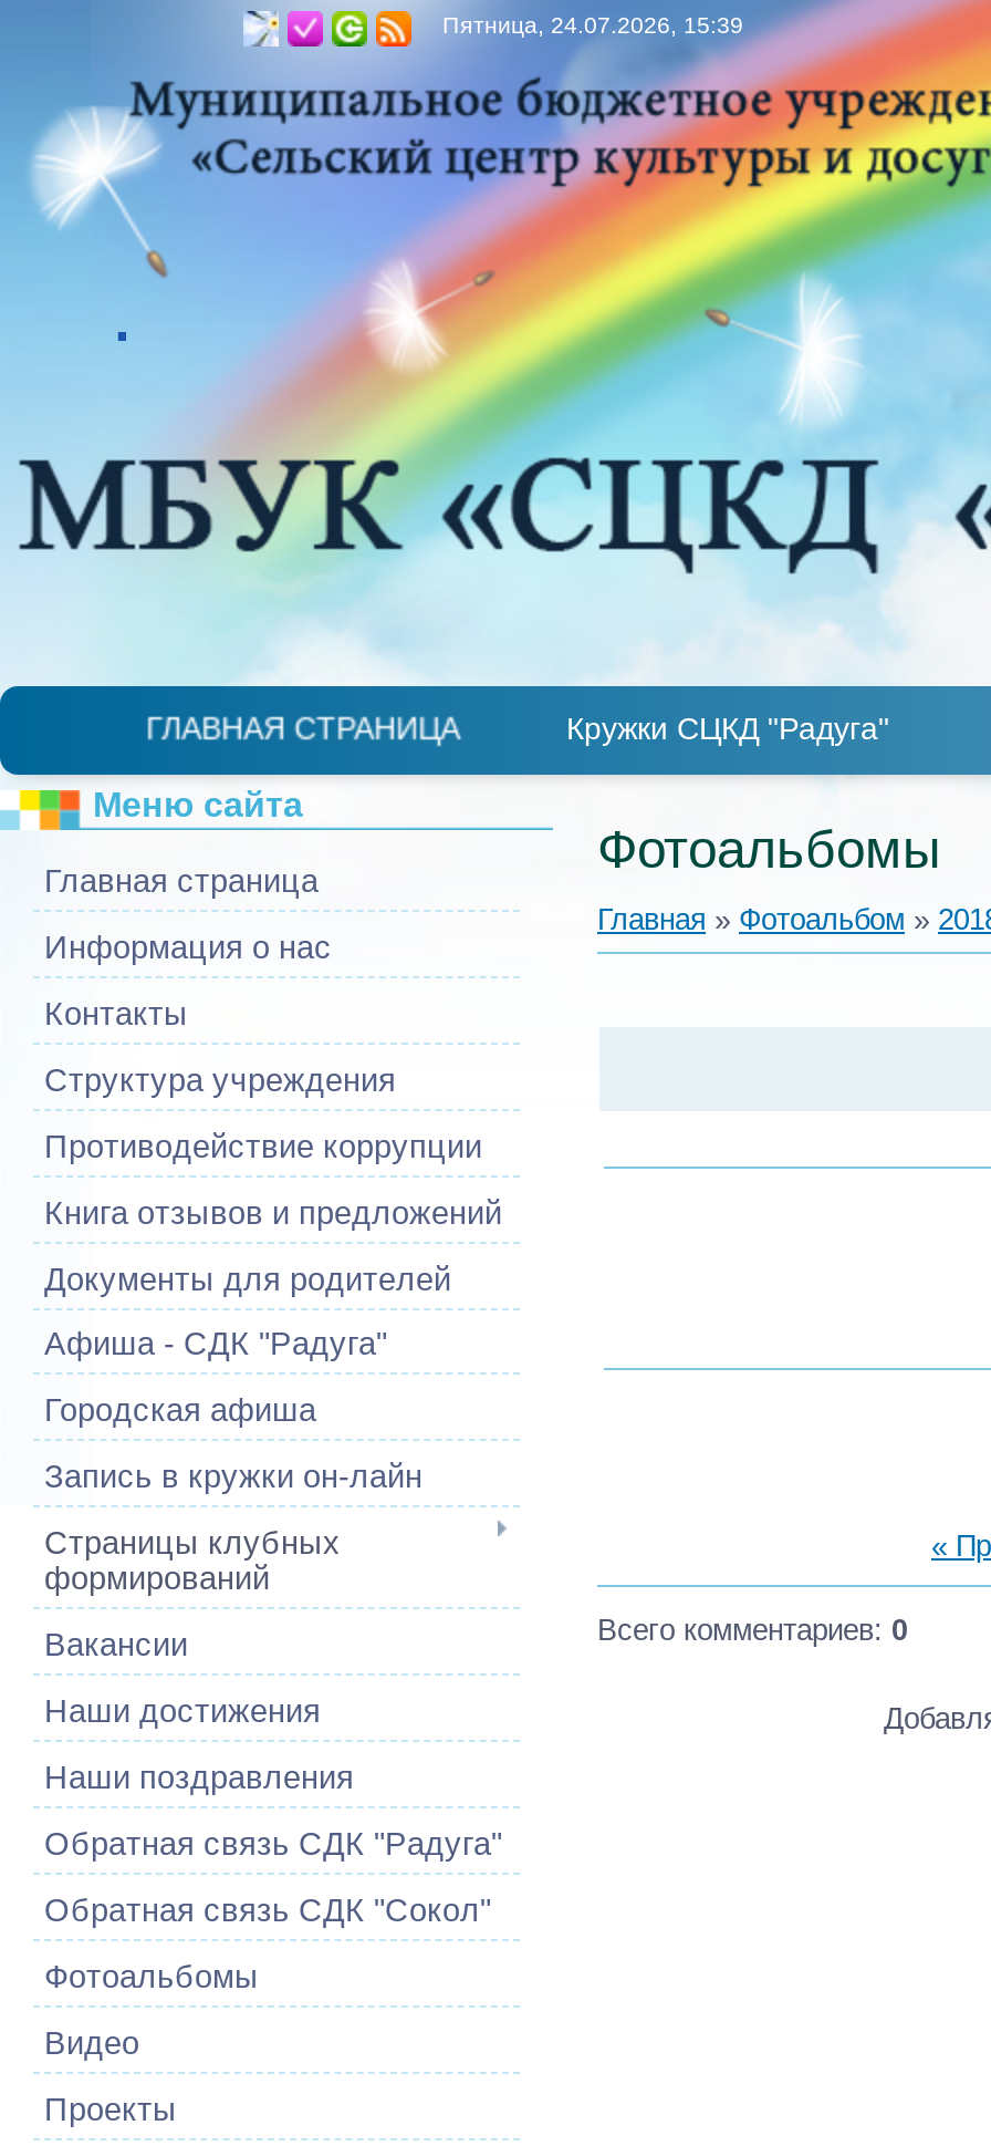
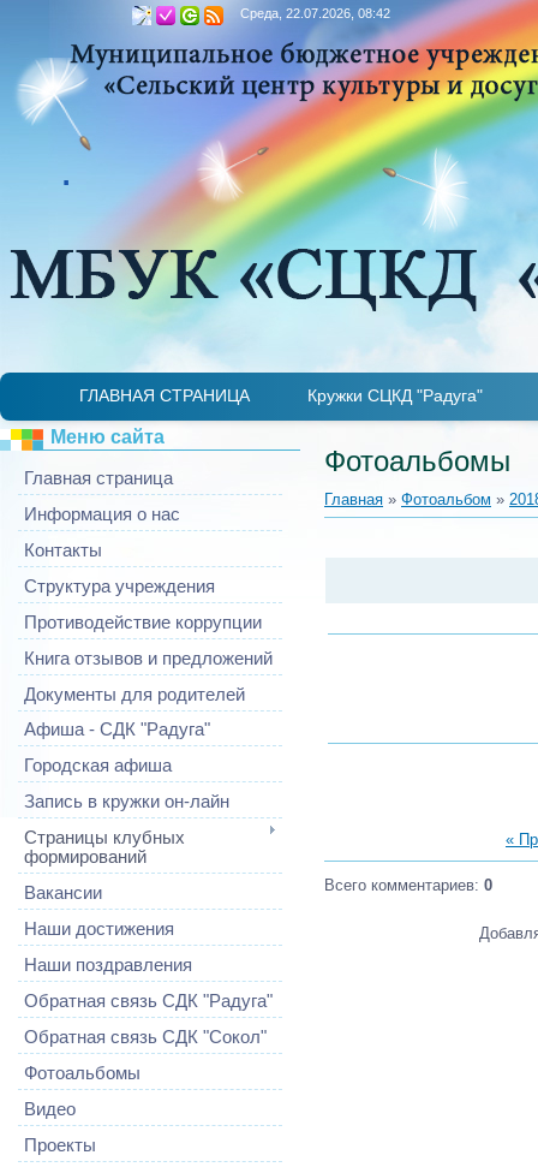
- Пятница, 24.07.2026, 15:39
+ Среда, 22.07.2026, 08:42
